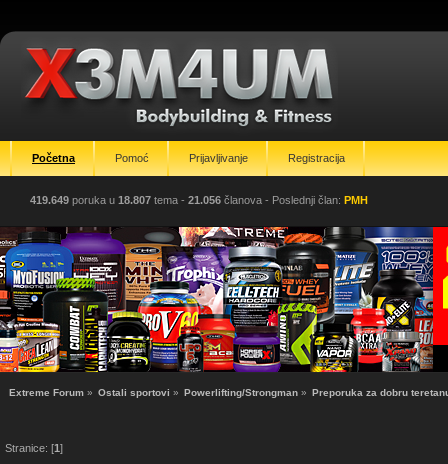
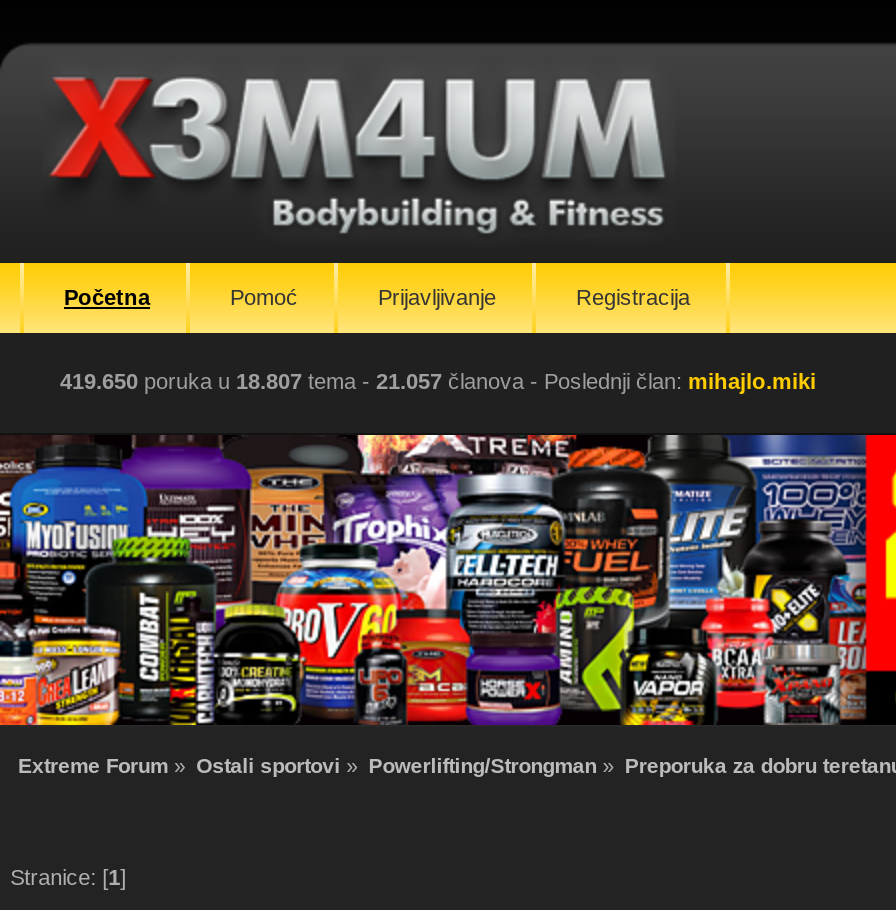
- 419.649 poruka u 18.807 tema - 21.056 članova - Poslednji član: PMH
+ 419.650 poruka u 18.807 tema - 21.057 članova - Poslednji član: mihajlo.miki
